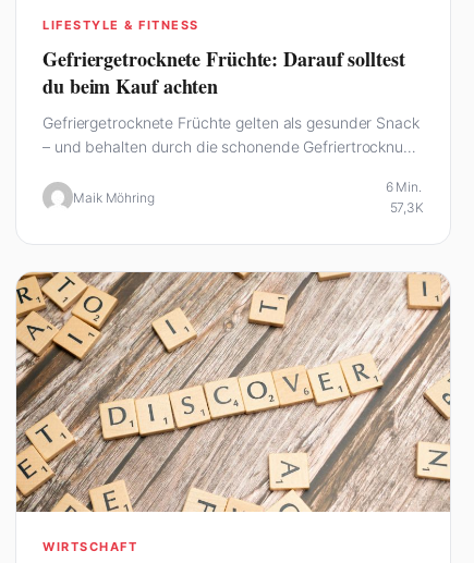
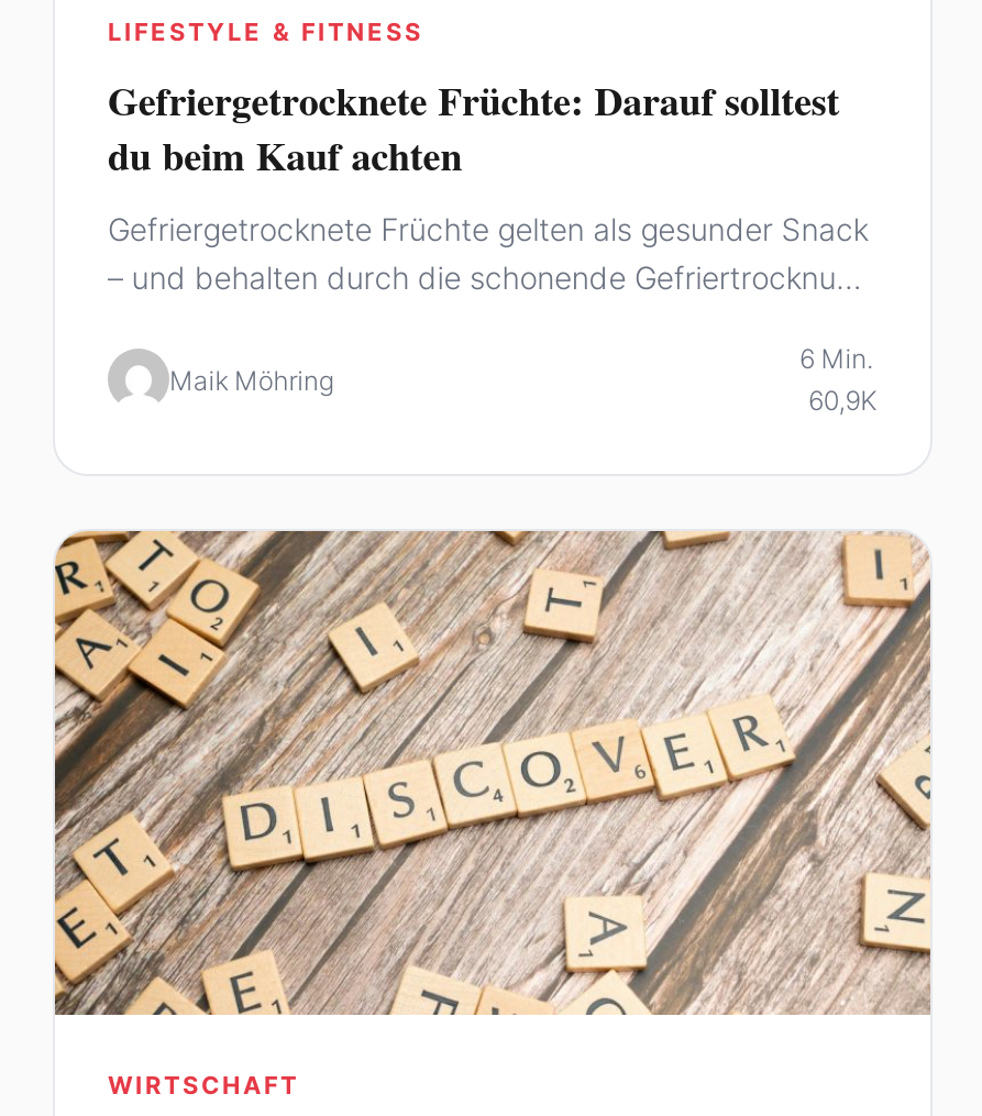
- 57,3K
+ 60,9K
